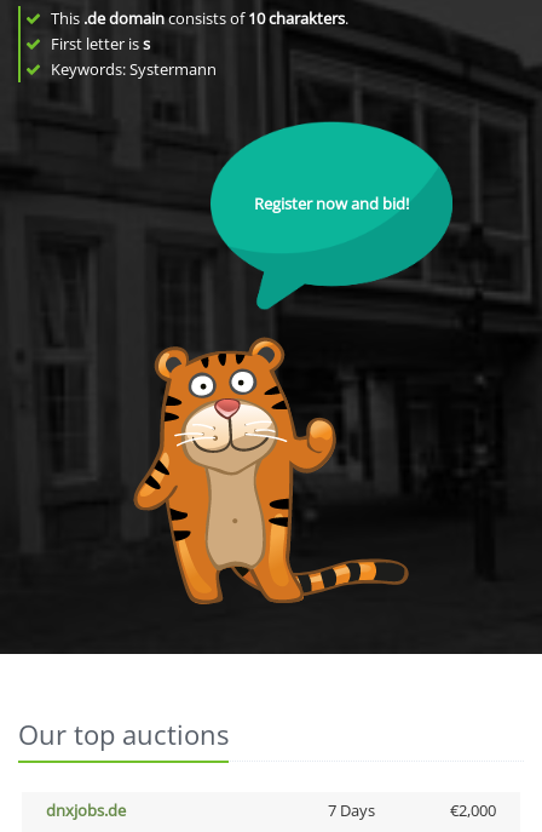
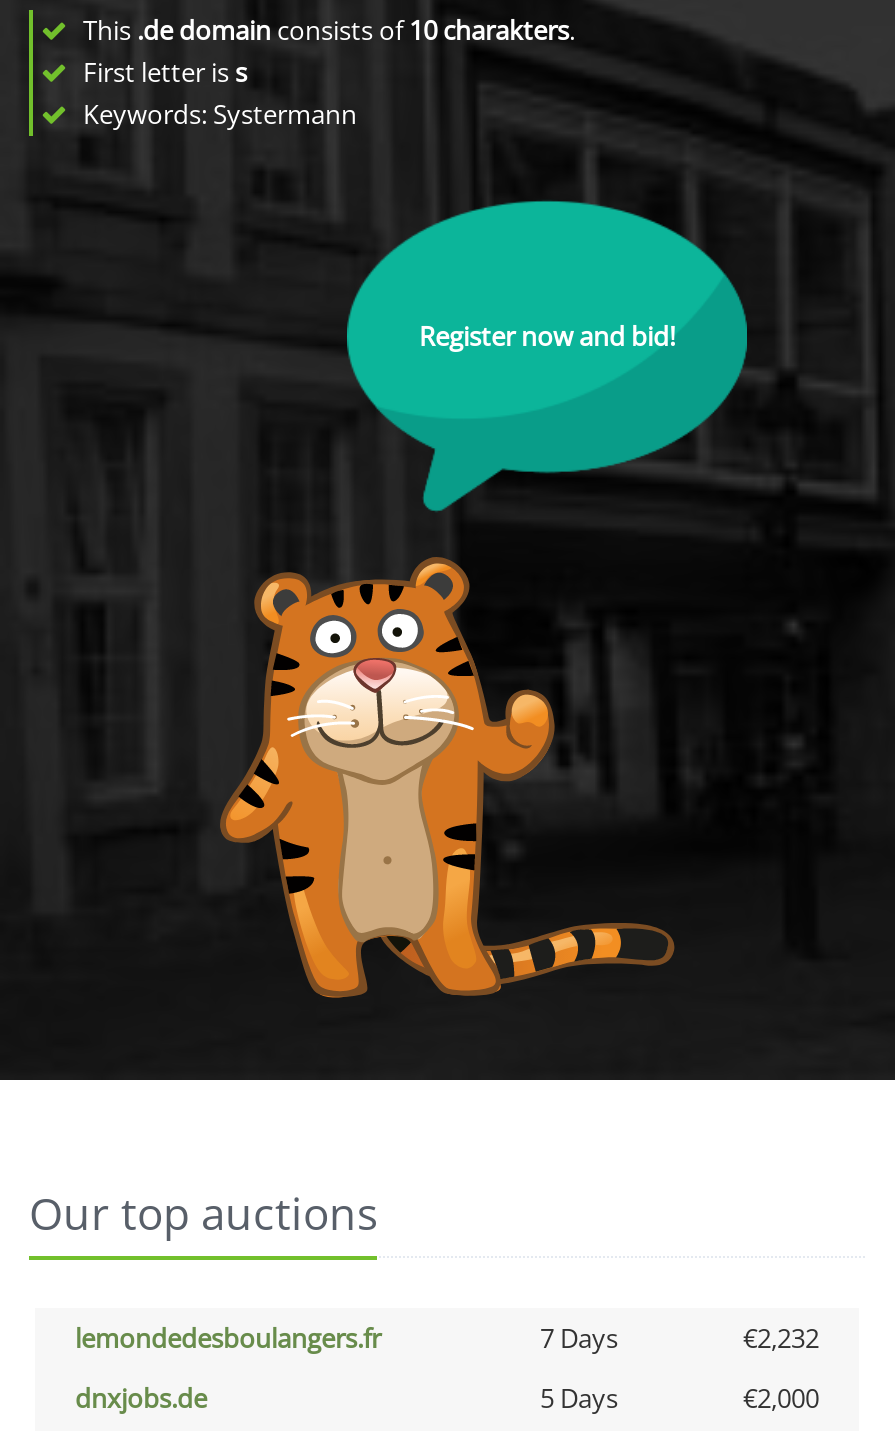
+ lemondedesboulangers.fr
+ 7 Days
+ €2,232

- 7 Days
+ 5 Days
